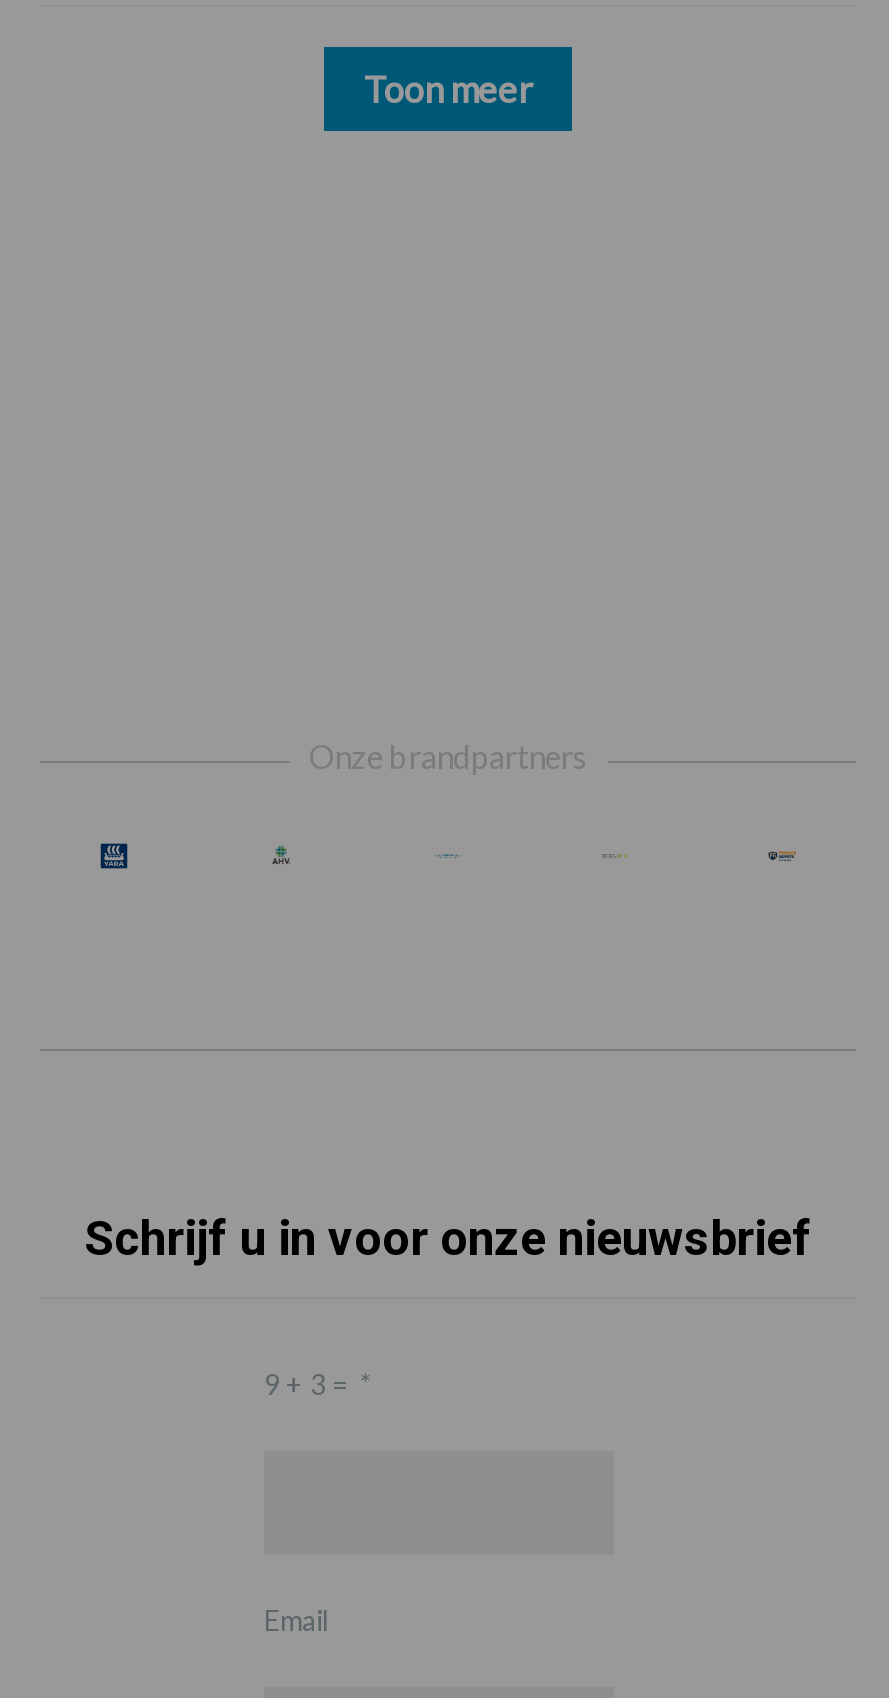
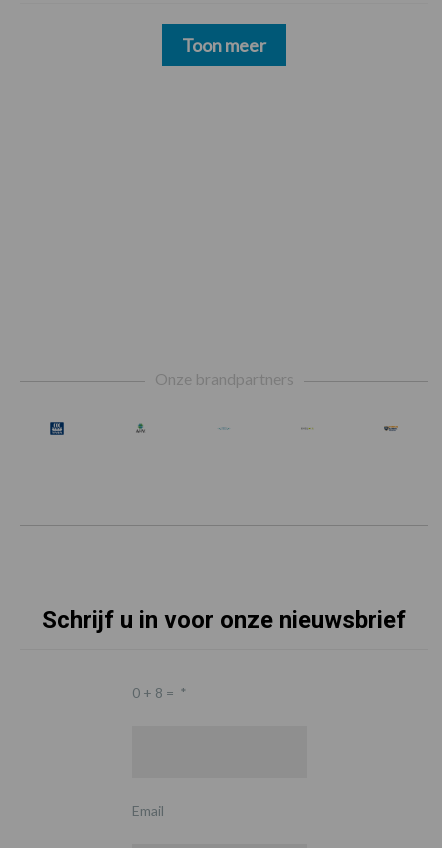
- 9 + 3 = *
+ 0 + 8 = *
